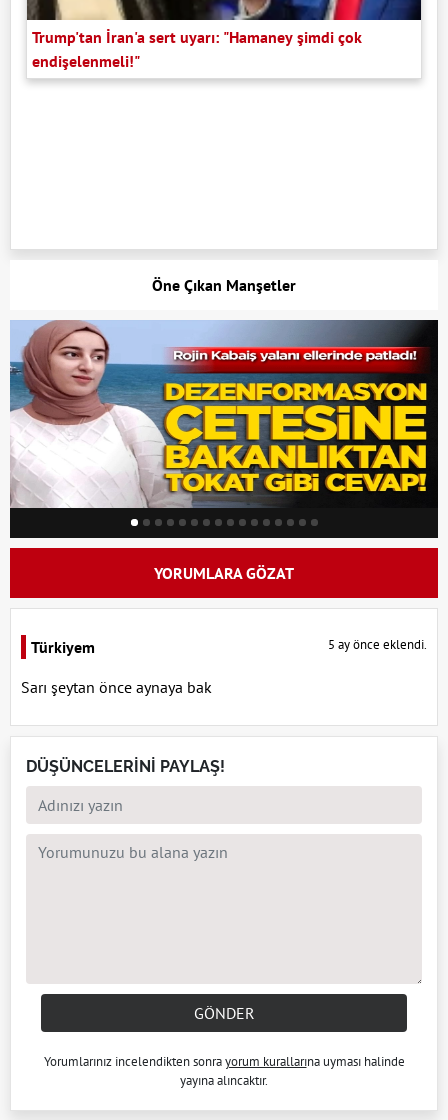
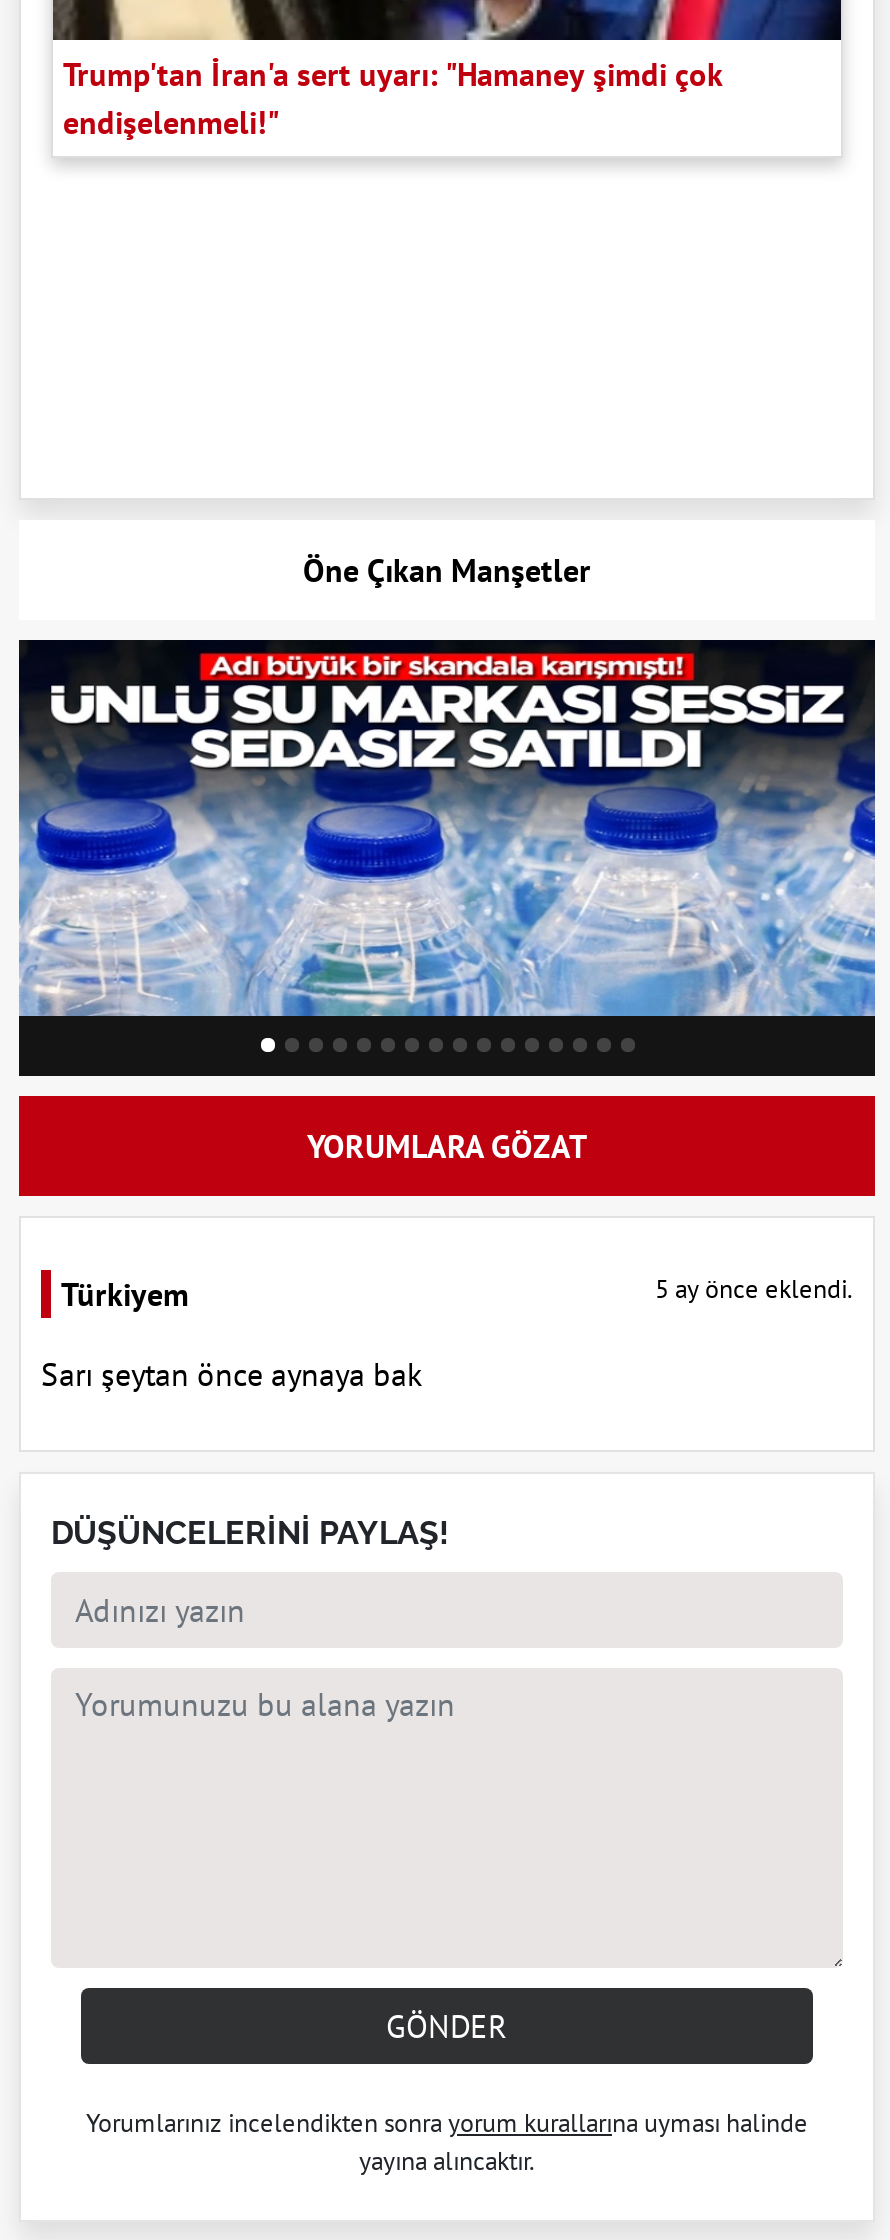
- [image]
+ [image]
